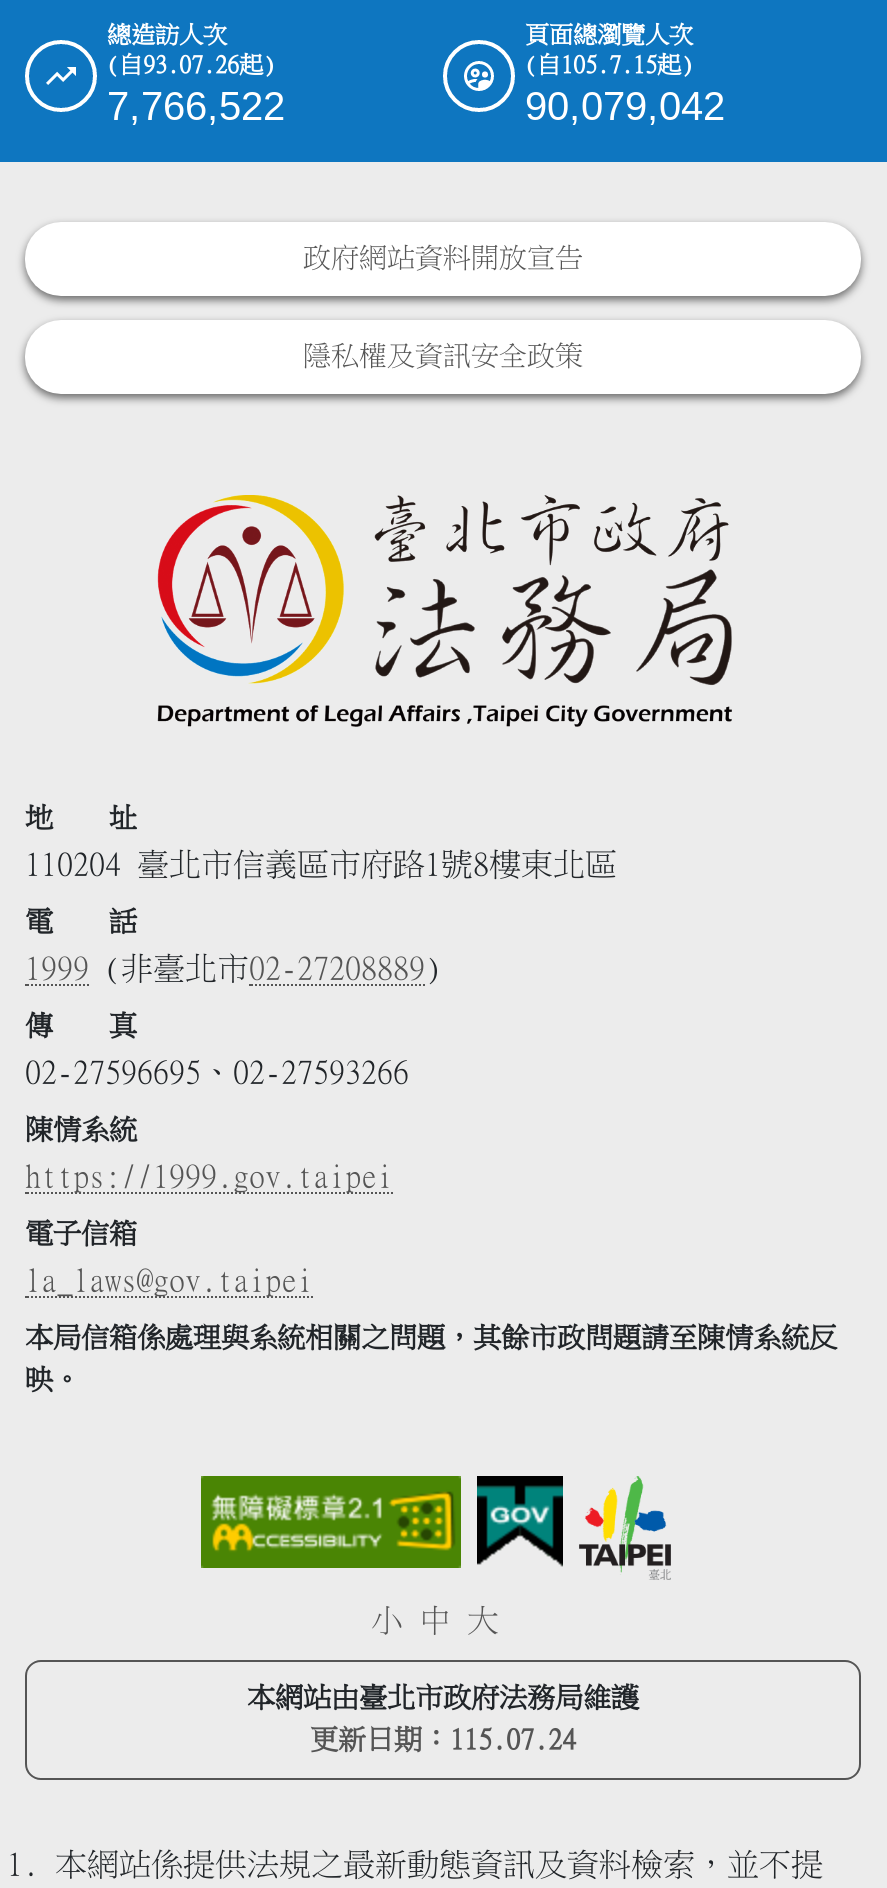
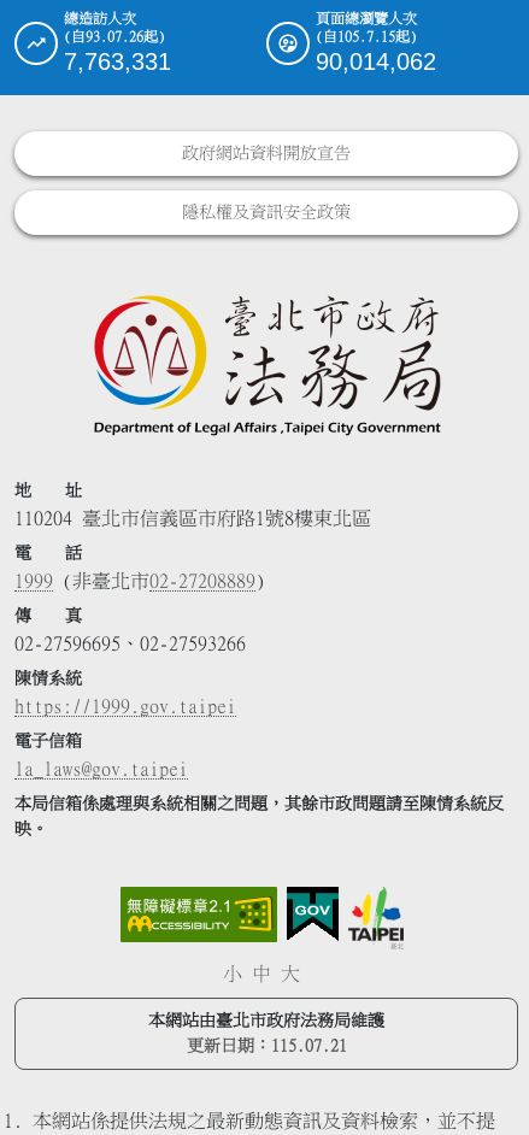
- 7,766,522
+ 7,763,331

- 90,079,042
+ 90,014,062

- 更新日期：115.07.24
+ 更新日期：115.07.21
